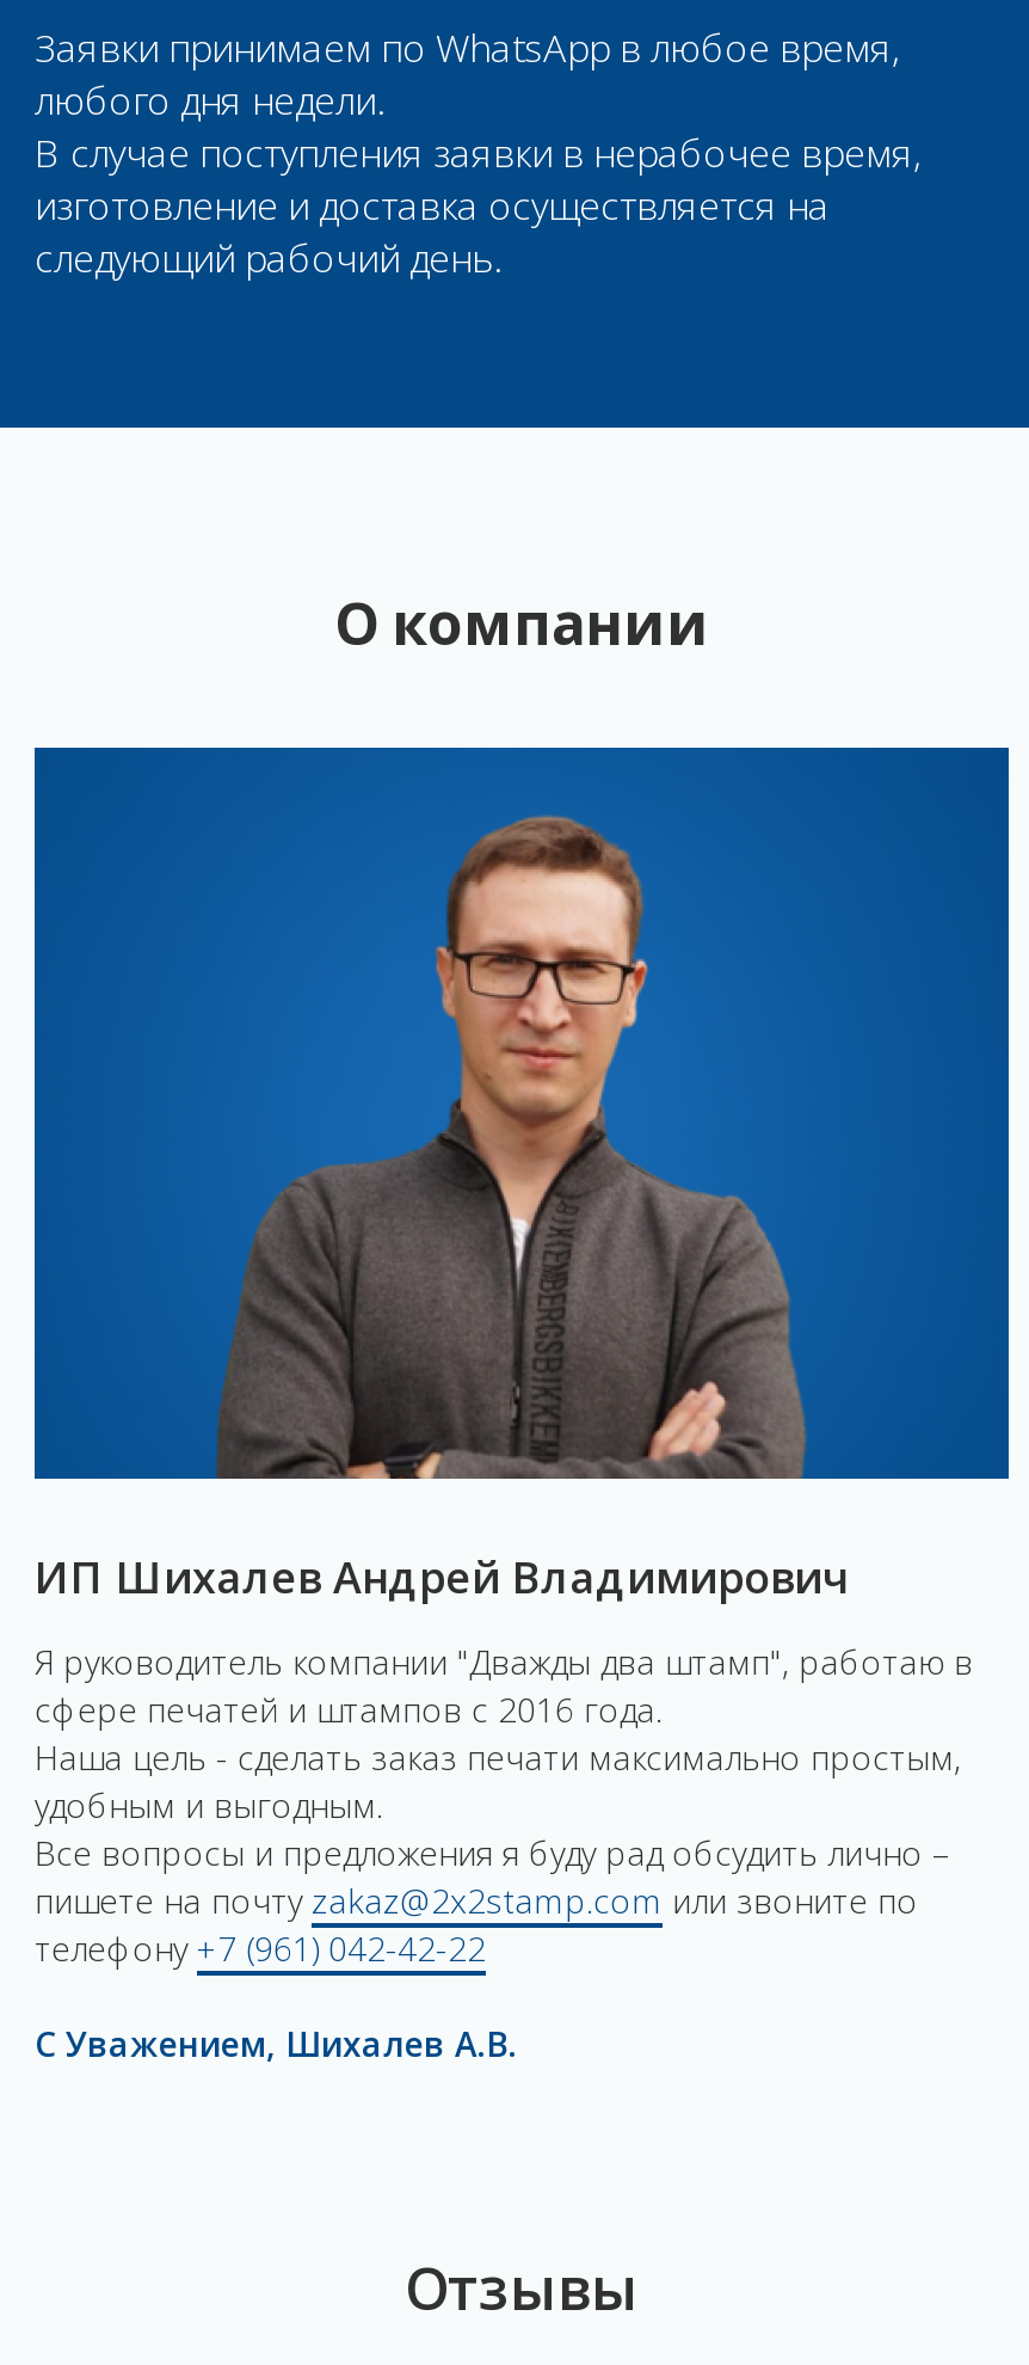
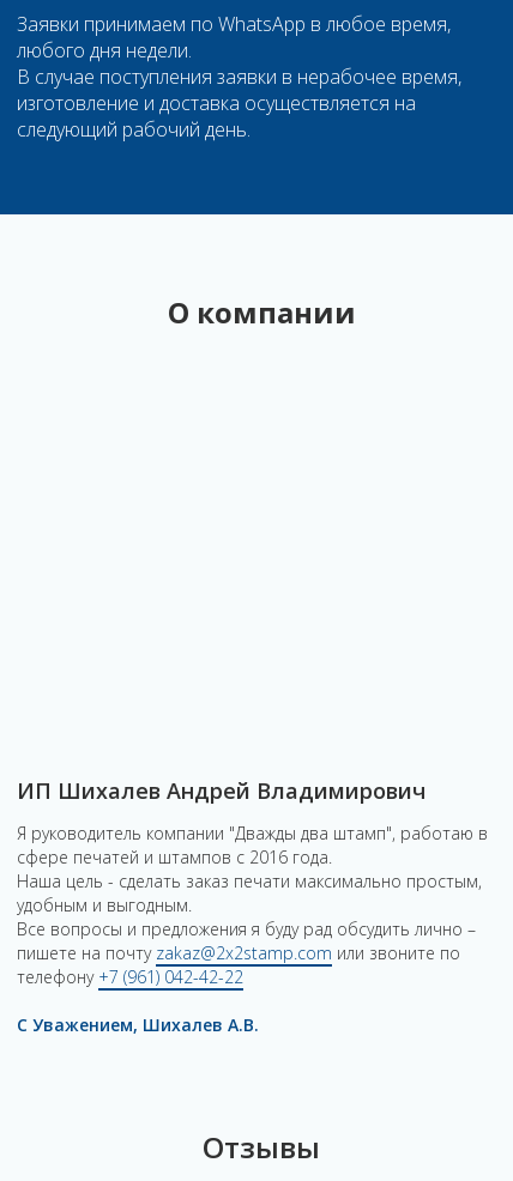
- [image]
